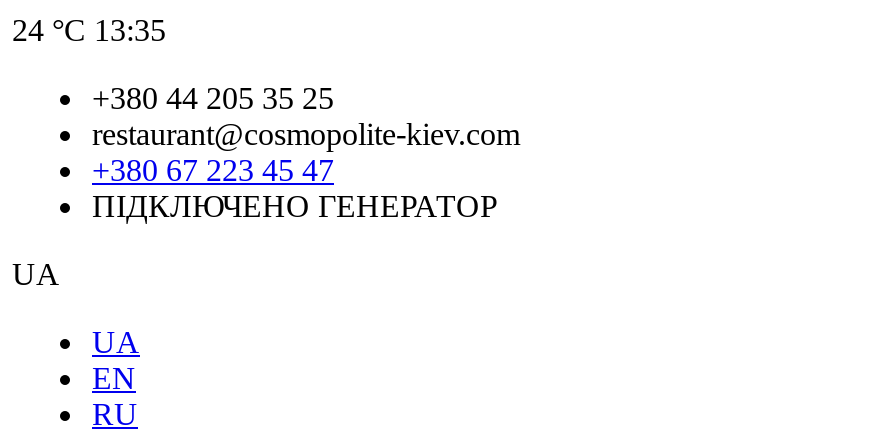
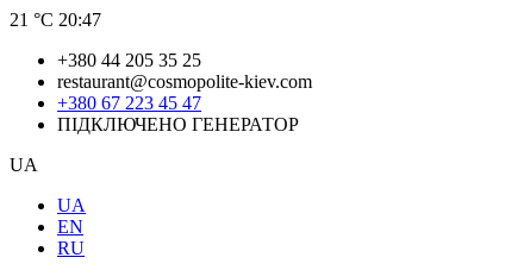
- 24 °C 13:35
+ 21 °C 20:47
